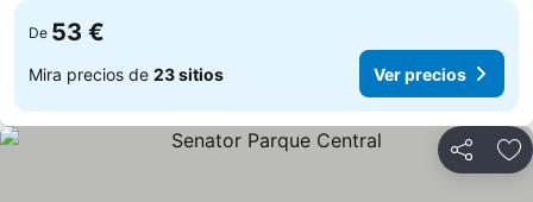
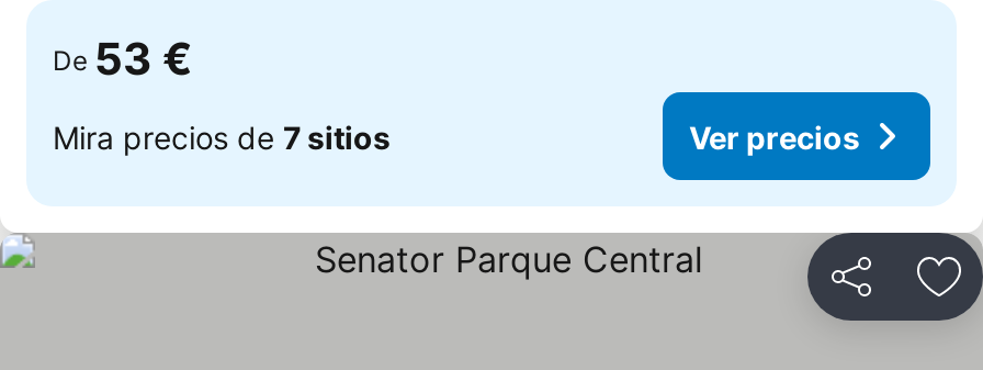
- Mira precios de 23 sitios
+ Mira precios de 7 sitios
